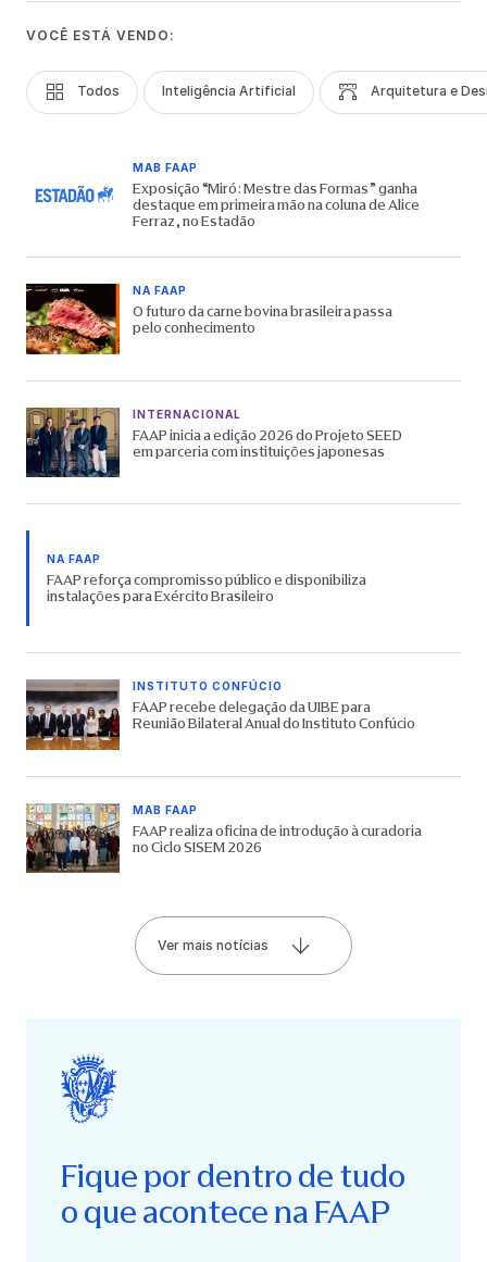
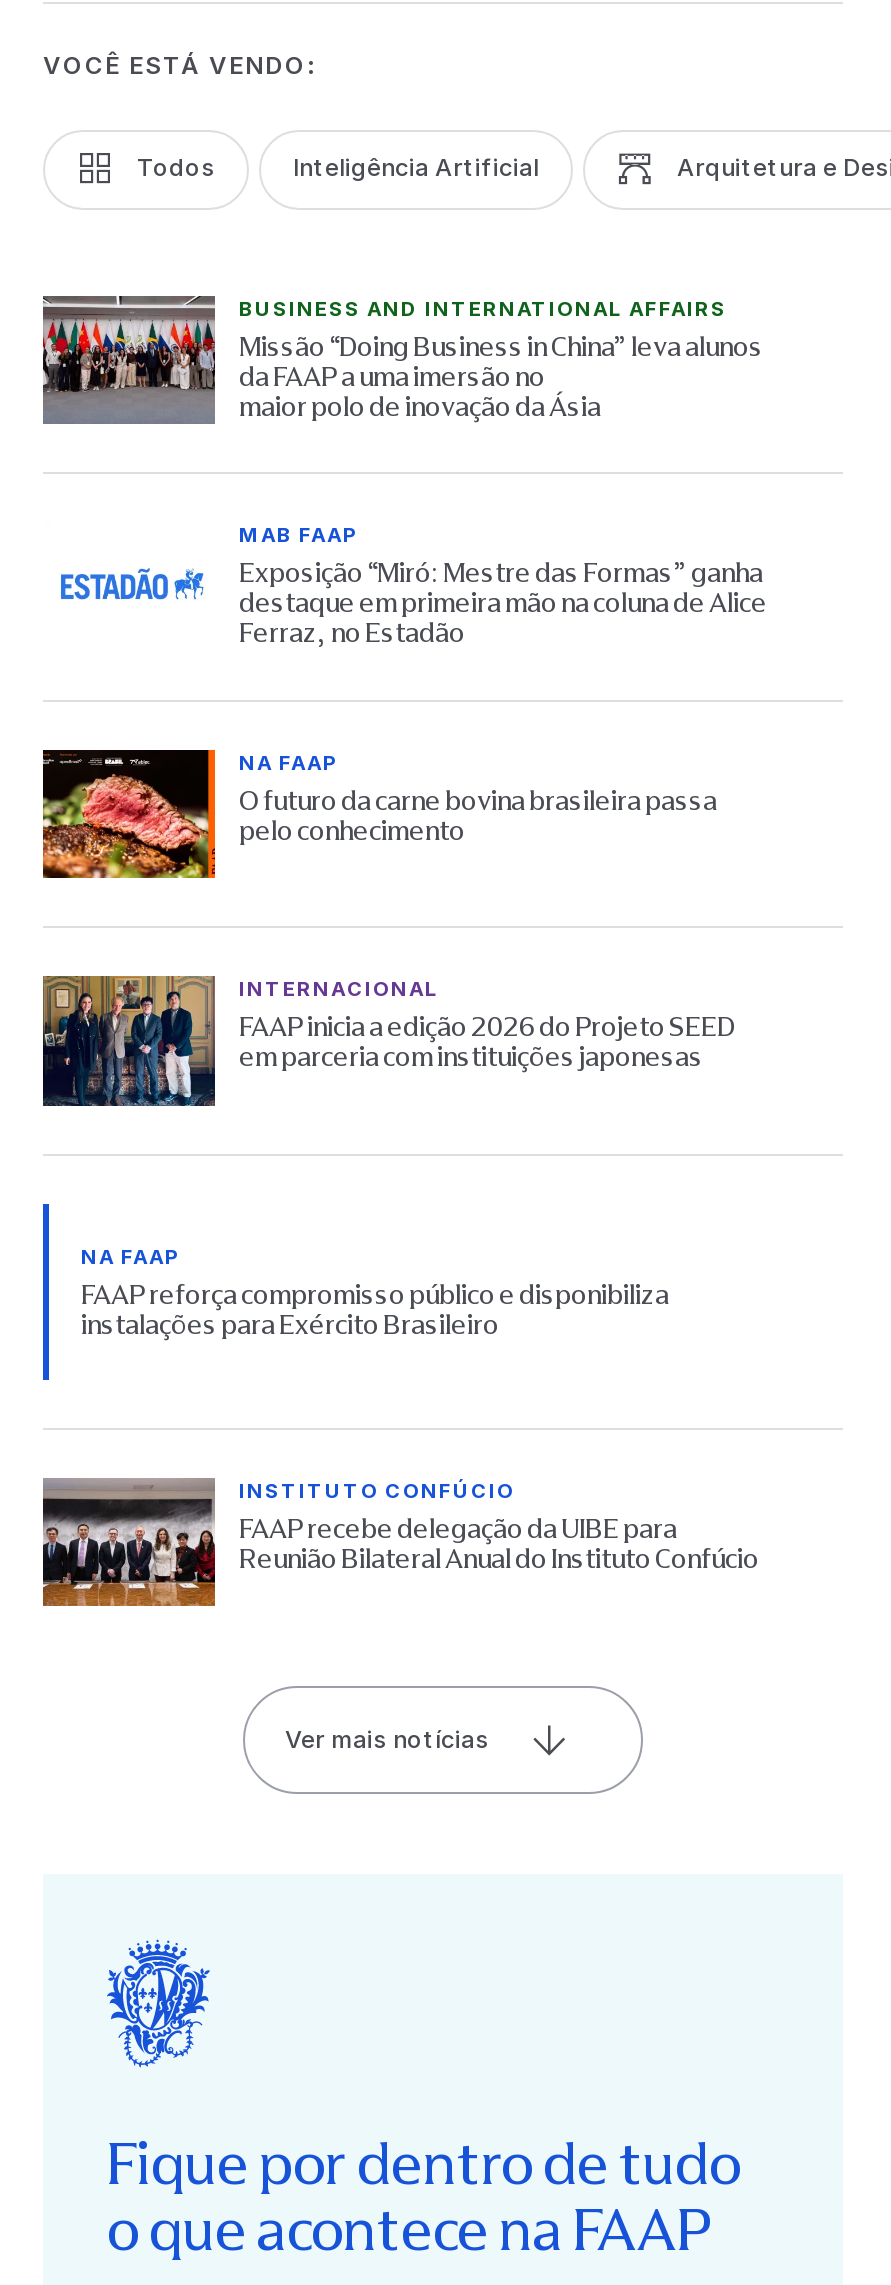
+ [image]
+ BUSINESS AND INTERNATIONAL AFFAIRS
+ Missão “Doing Business in China” leva alunos
+ da FAAP a uma imersão no
+ maior polo de inovação da Ásia

moved down: [image] | MAB FAAP | Exposição “Miró: Mestre das Formas” ganha | ... | FAAP recebe delegação da UIBE para | Reunião Bilateral Anual do Instituto Confúcio

- [image]
- MAB FAAP
- FAAP realiza oficina de introdução à curadoria
- no Ciclo SISEM 2026
